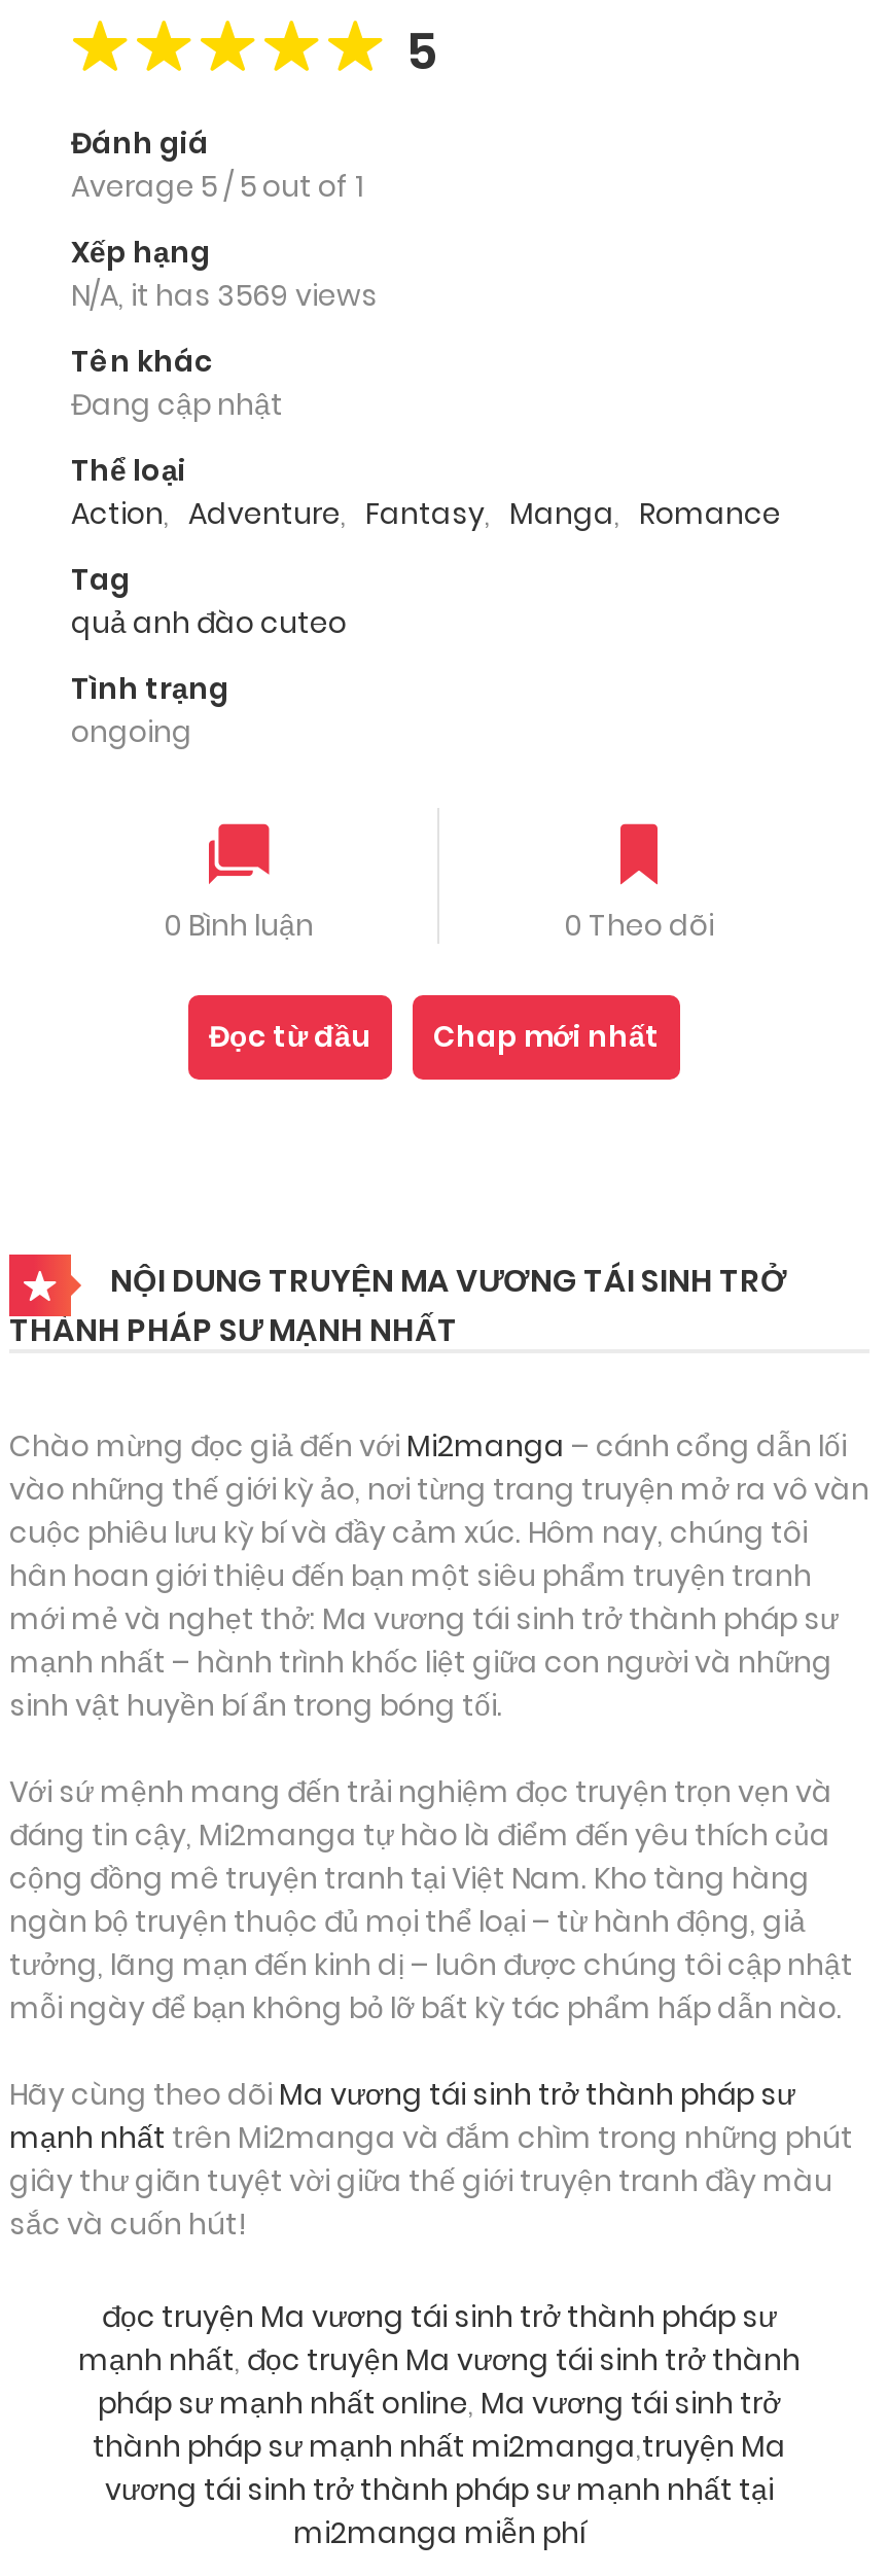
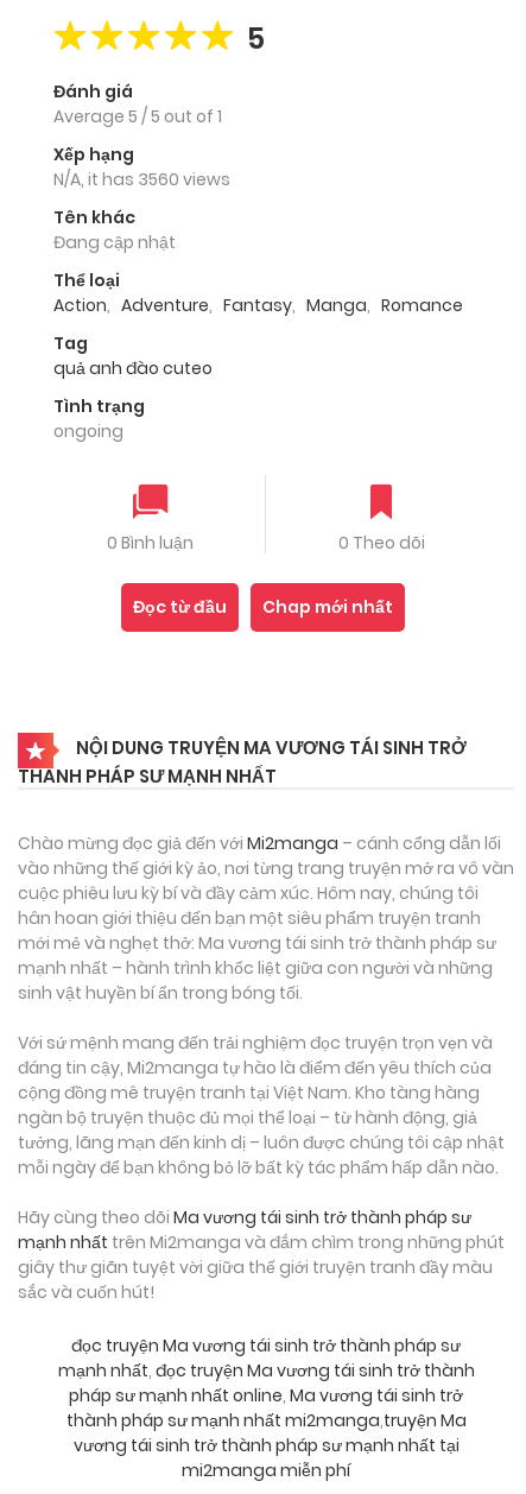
- N/A, it has 3569 views
+ N/A, it has 3560 views
